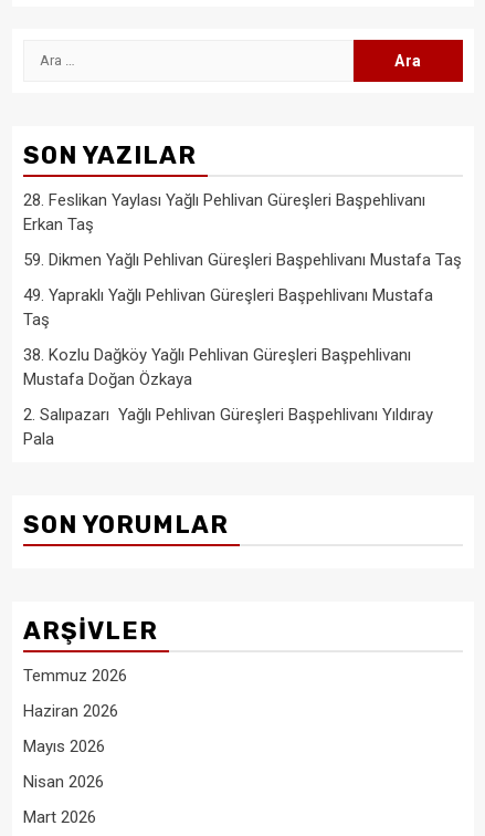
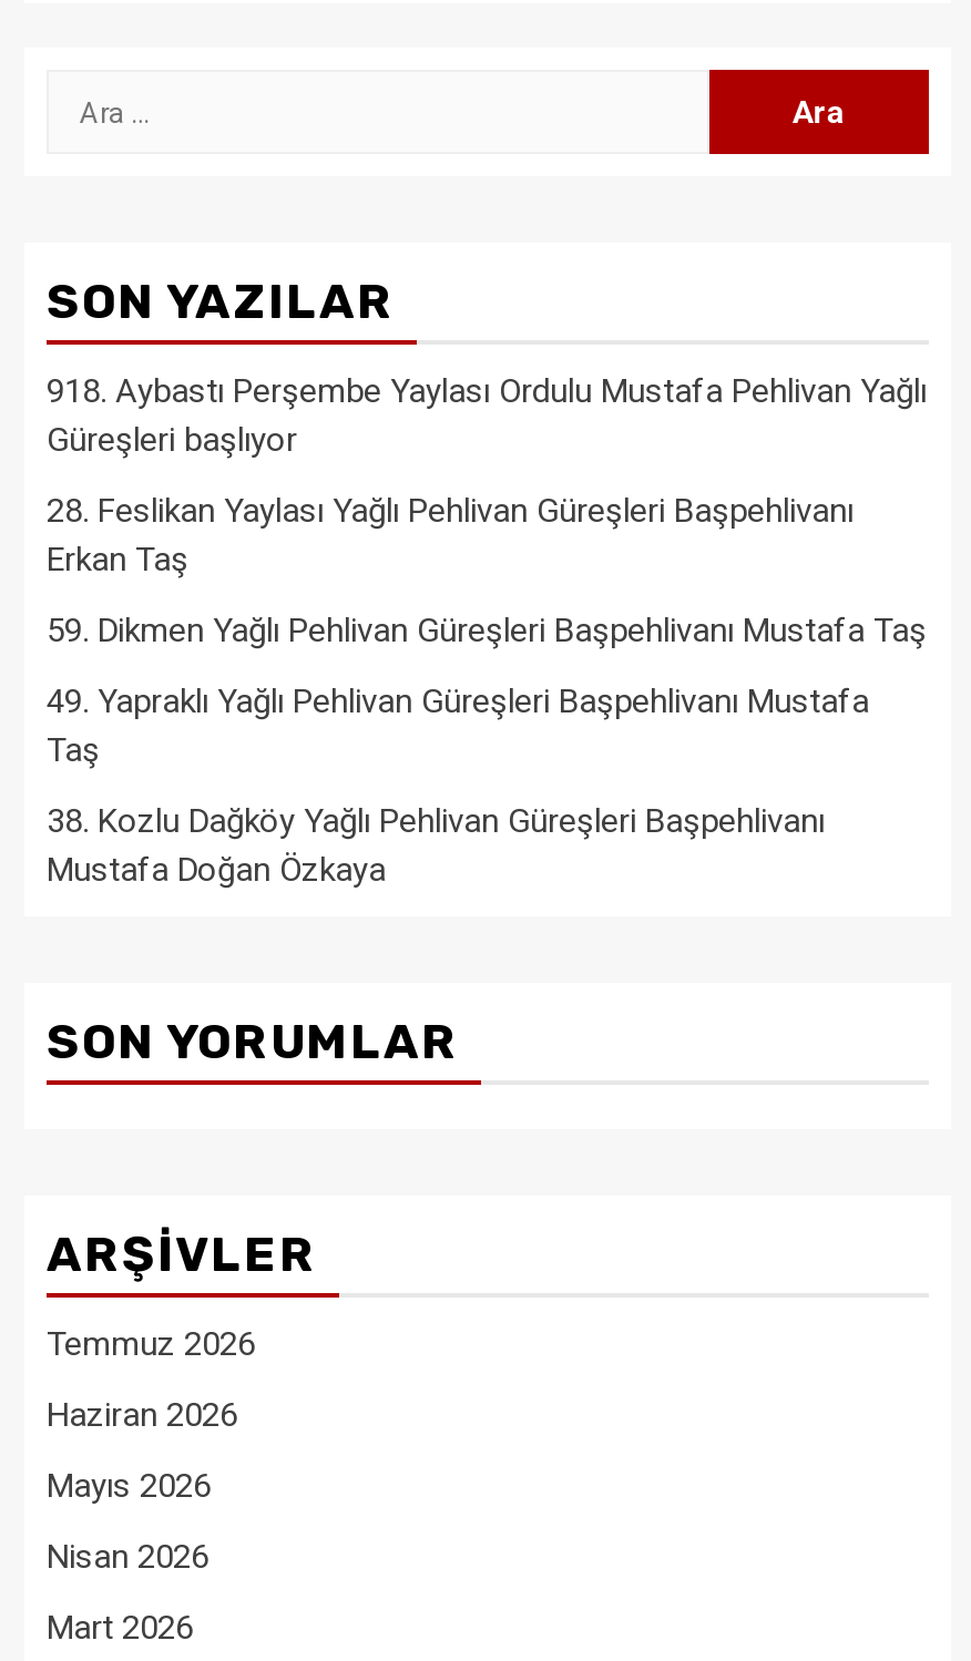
+ 918. Aybastı Perşembe Yaylası Ordulu Mustafa Pehlivan Yağlı
+ Güreşleri başlıyor

moved down: 28. Feslikan Yaylası Yağlı Pehlivan Güreşleri Başpehlivanı | Erkan Taş | 59. Dikmen Yağlı Pehlivan Güreşleri Başpehlivanı Mustafa Taş | 49. Yapraklı Yağlı Pehlivan Güreşleri Başpehlivanı Mustafa | Taş | 38. Kozlu Dağköy Yağlı Pehlivan Güreşleri Başpehlivanı | Mustafa Doğan Özkaya

- 2. Salıpazarı Yağlı Pehlivan Güreşleri Başpehlivanı Yıldıray
- Pala
